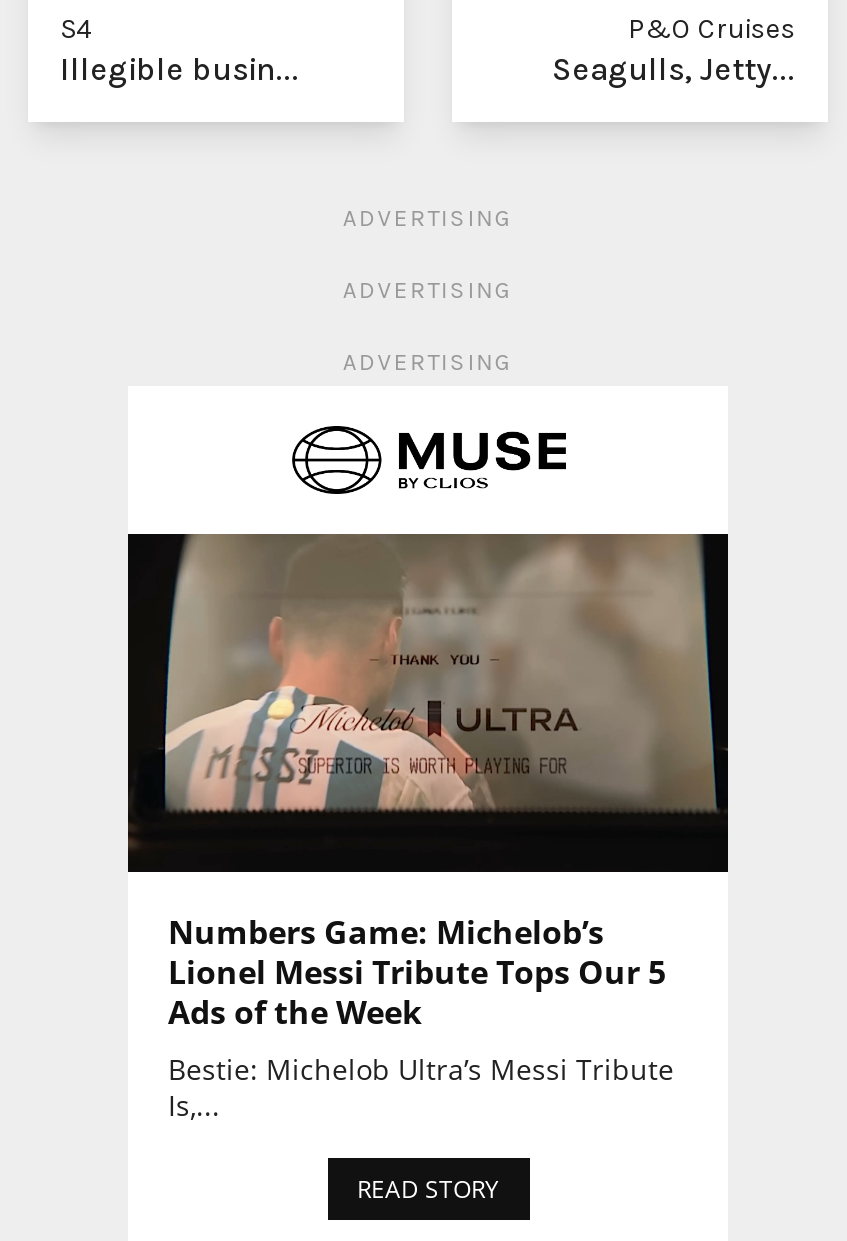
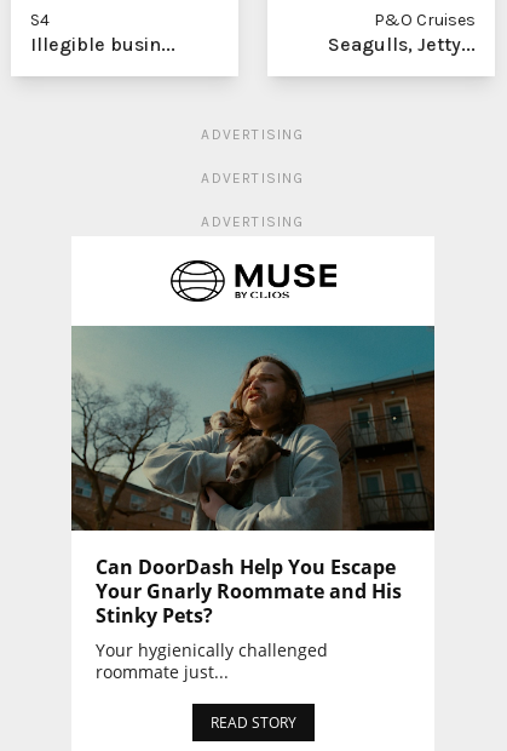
- [image]
- Numbers Game: Michelob’s
- Lionel Messi Tribute Tops Our 5
- Ads of the Week
- Bestie: Michelob Ultra’s Messi Tribute
- Is,...
+ [image]
+ Can DoorDash Help You Escape
+ Your Gnarly Roommate and His
+ Stinky Pets?
+ Your hygienically challenged
+ roommate just...
